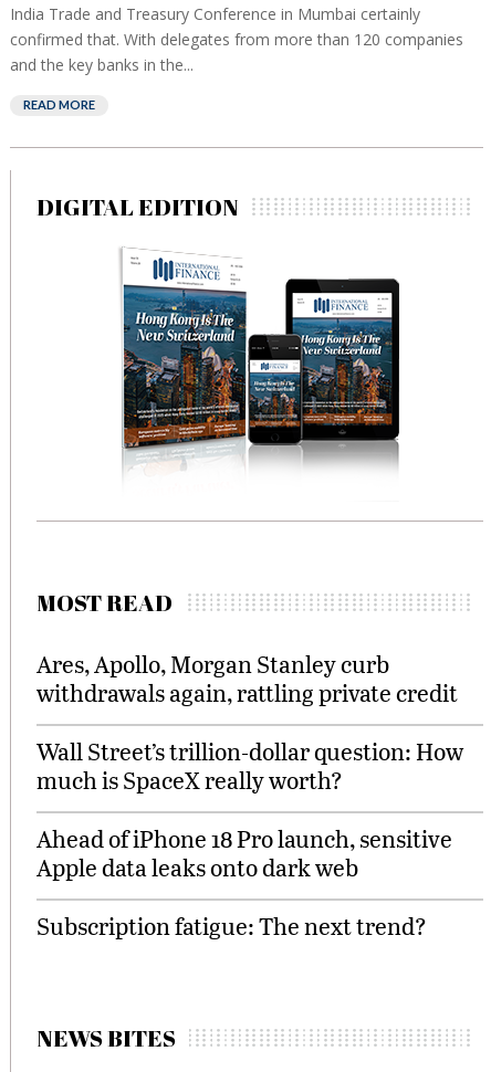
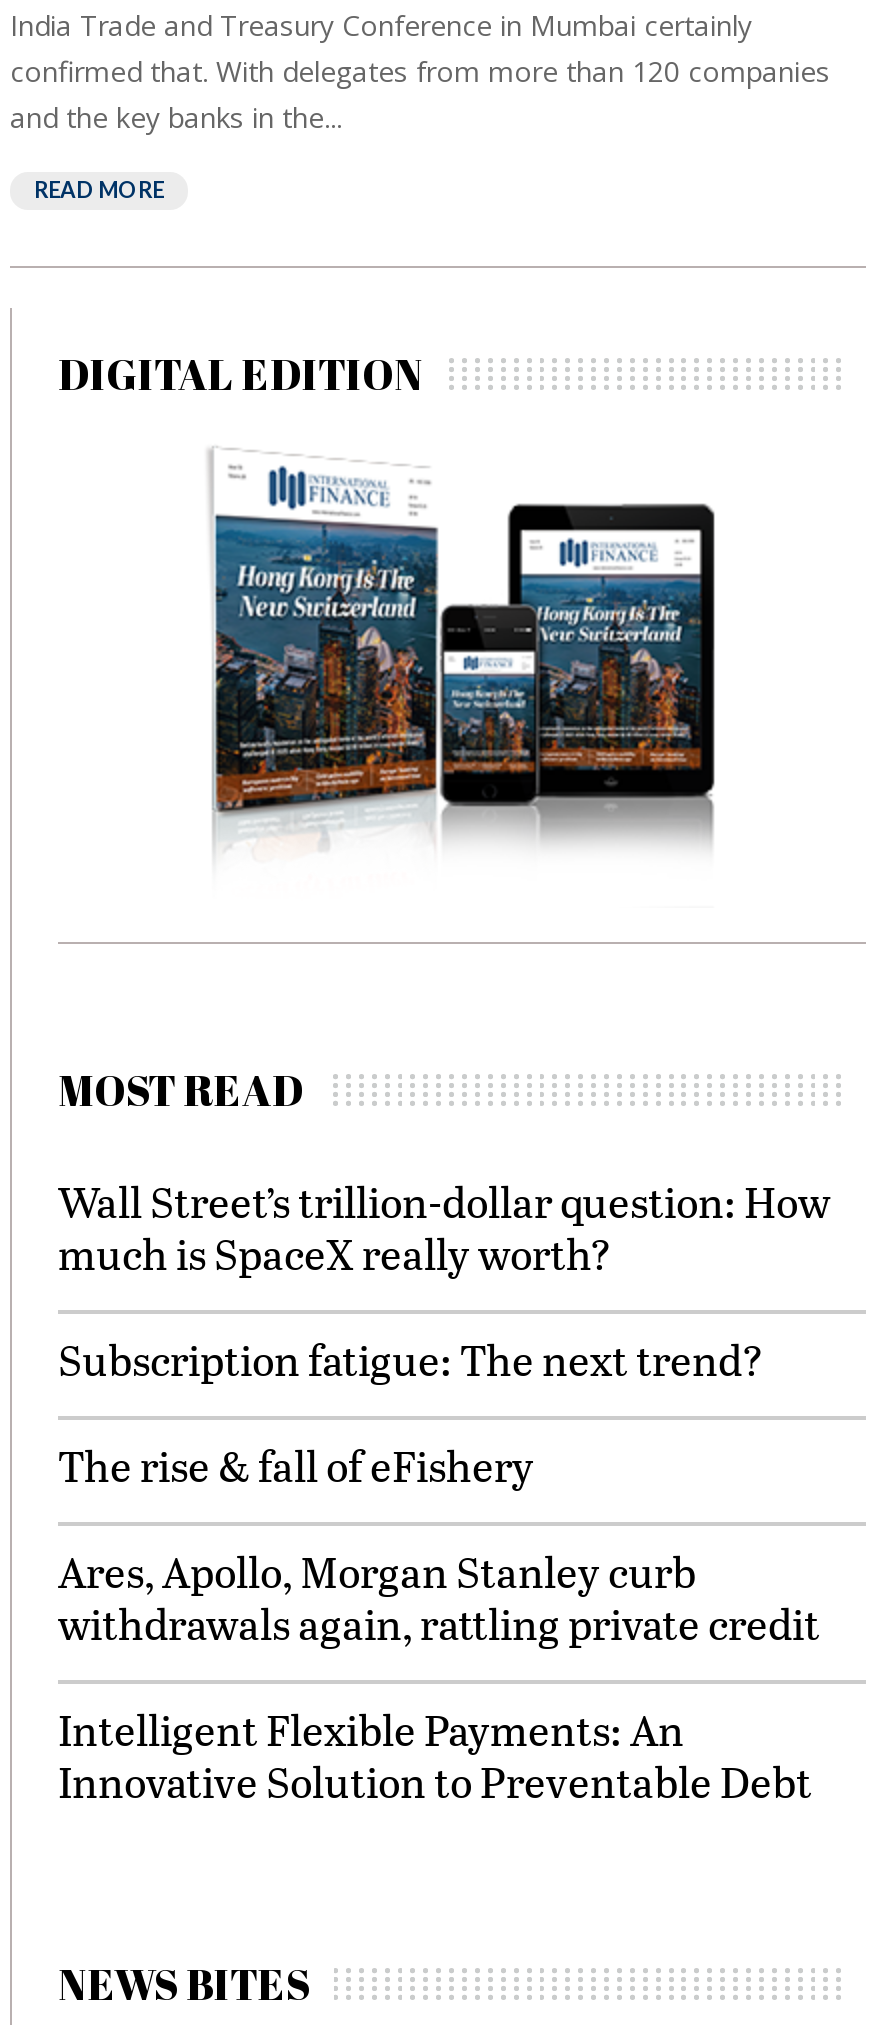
+ The rise & fall of eFishery

moved down: Ares, Apollo, Morgan Stanley curb | withdrawals again, rattling private credit

moved up: Wall Street’s trillion-dollar question: How | much is SpaceX really worth?

- Ahead of iPhone 18 Pro launch, sensitive
- Apple data leaks onto dark web
+ Intelligent Flexible Payments: An
+ Innovative Solution to Preventable Debt

moved up: Subscription fatigue: The next trend?
